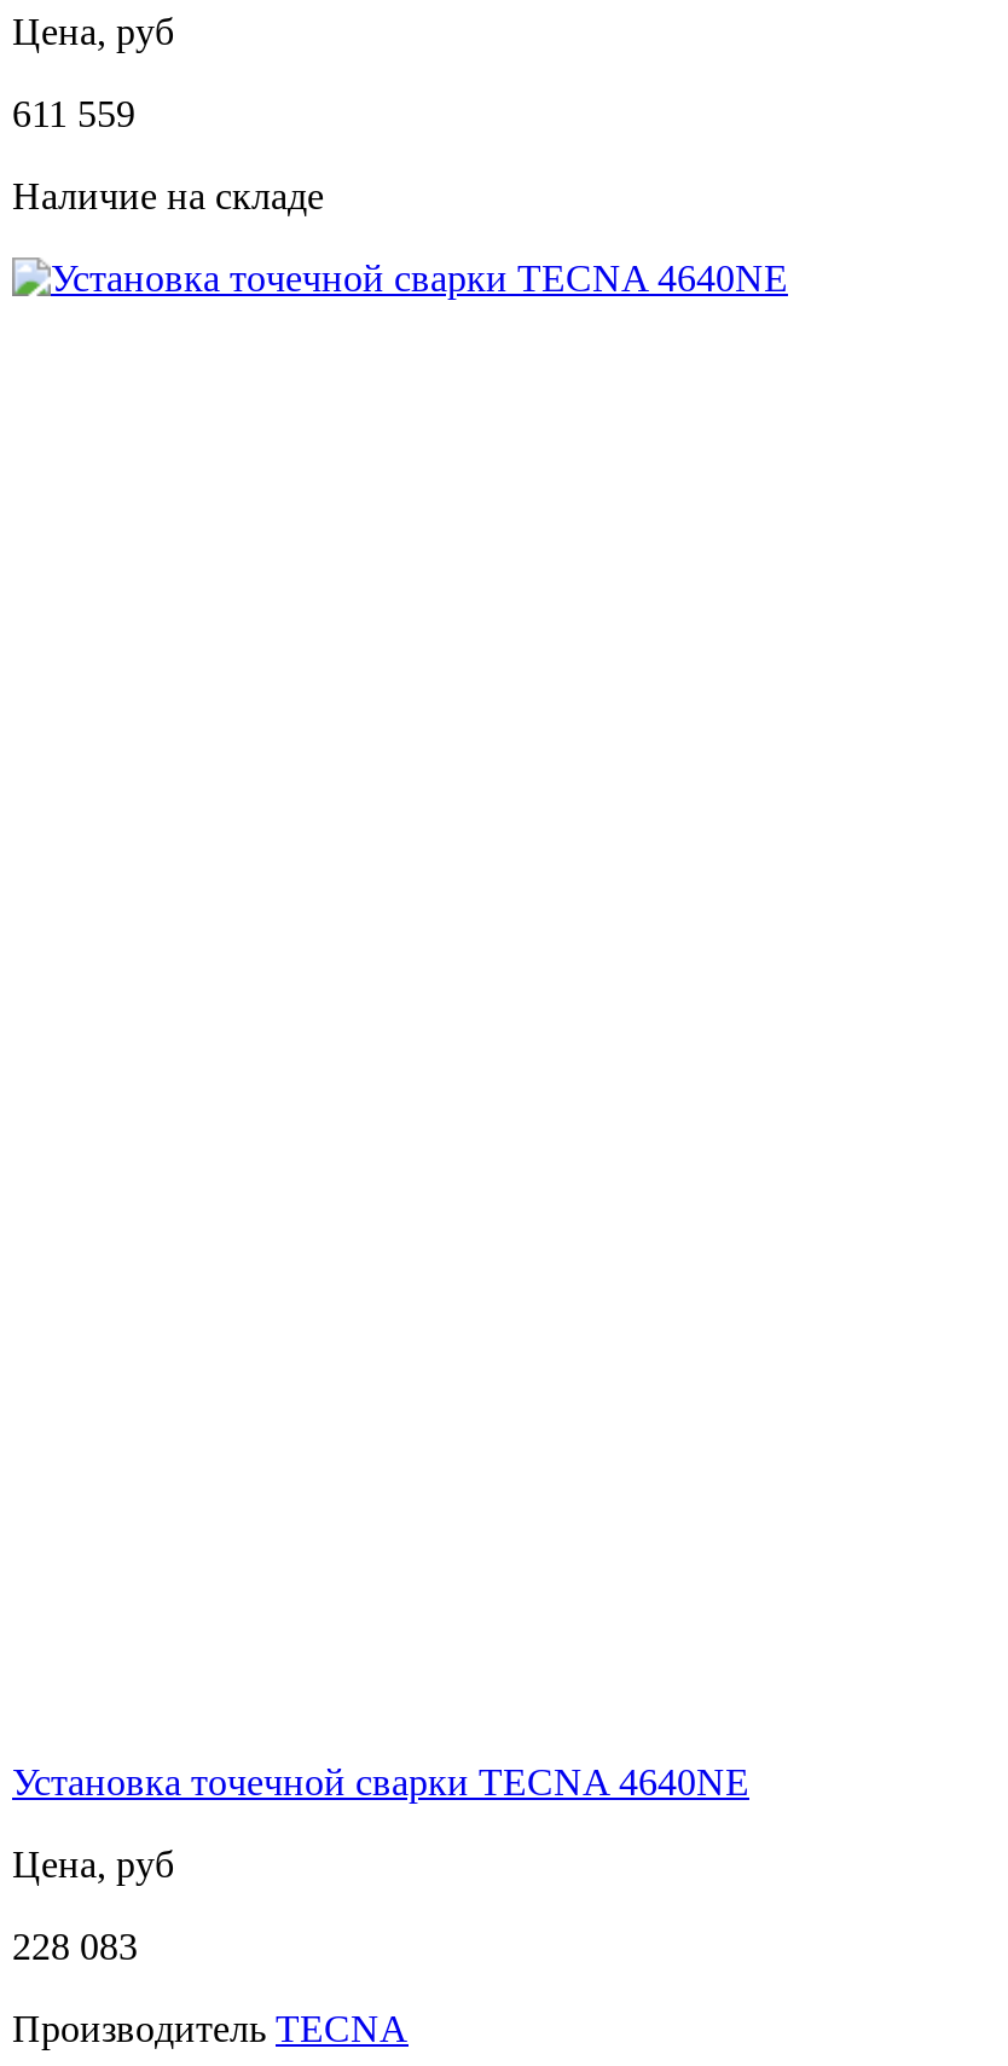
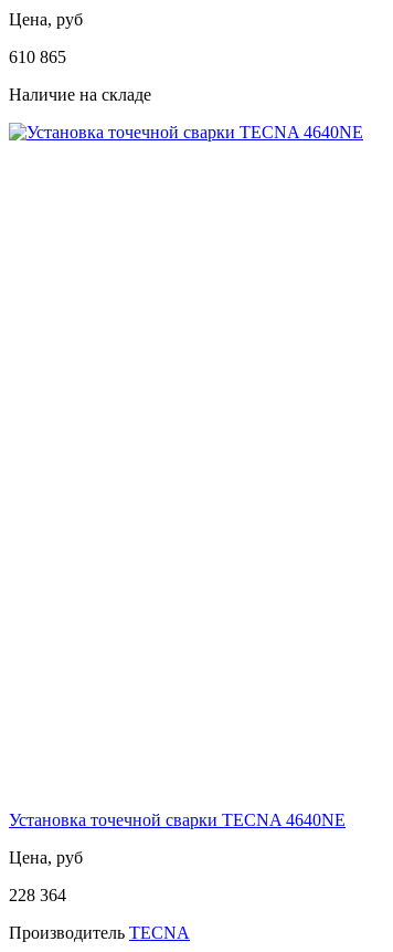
- 611 559
+ 610 865

- 228 083
+ 228 364
